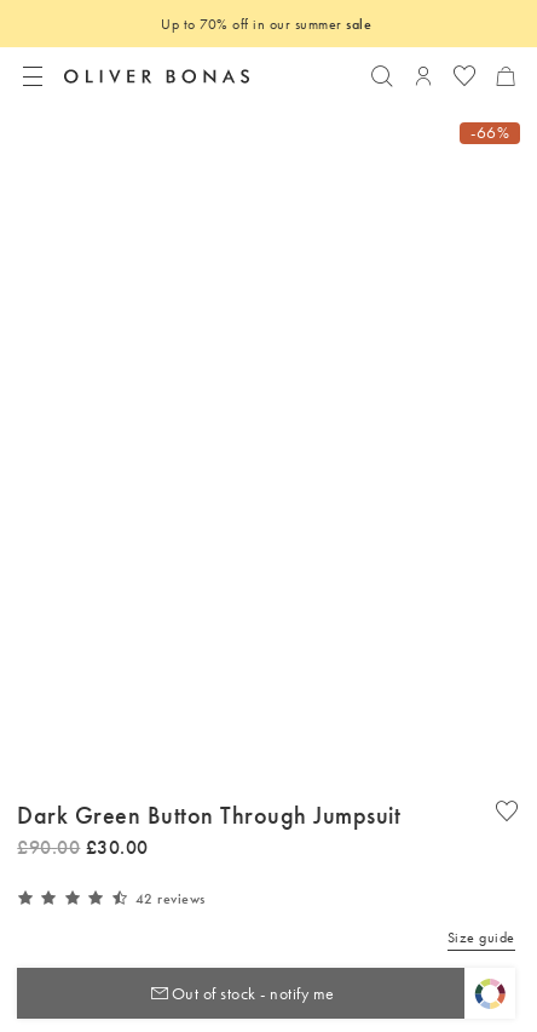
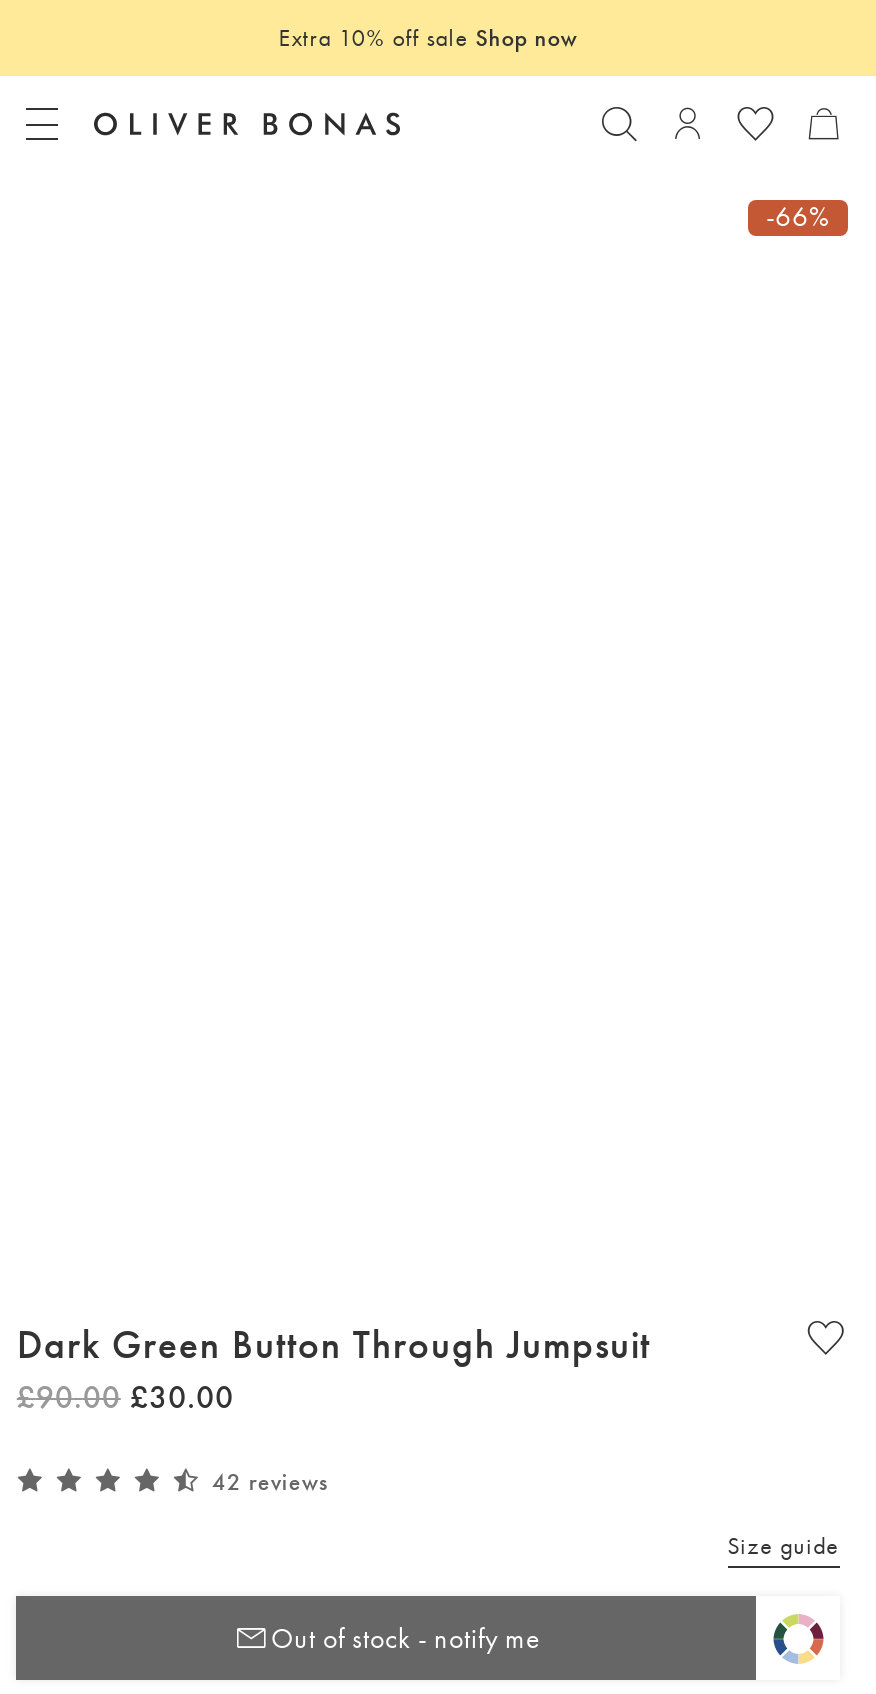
- Up to 70% off in our summer sale
+ Extra 10% off sale Shop now
